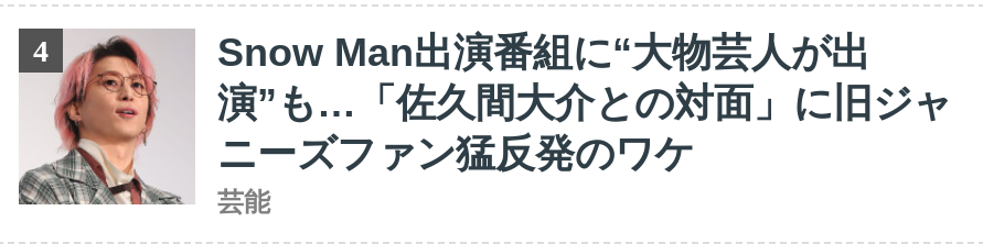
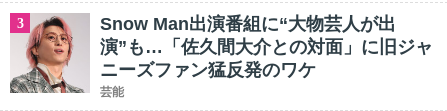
- 4
+ 3
